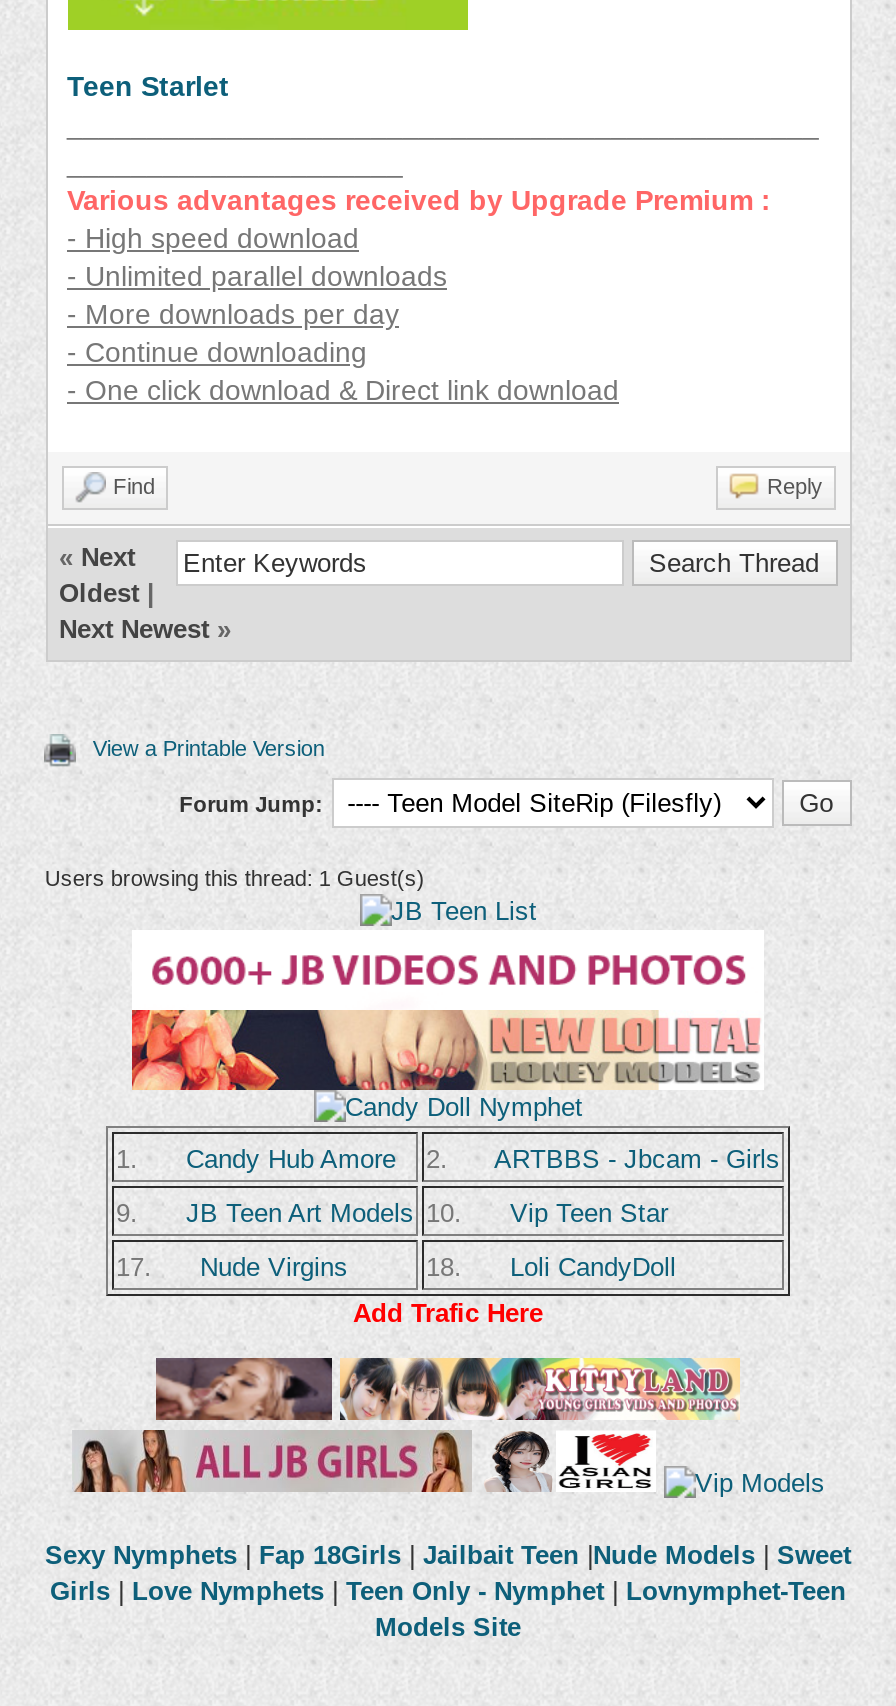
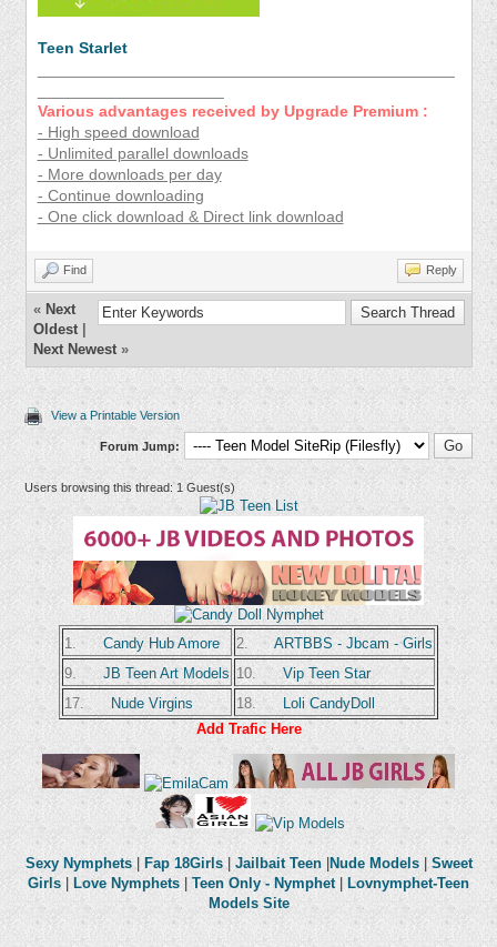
- [image]
+ [image]
